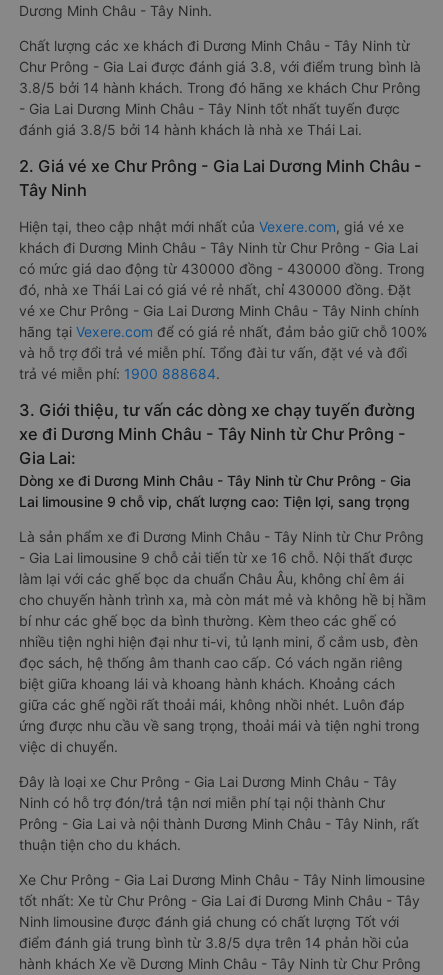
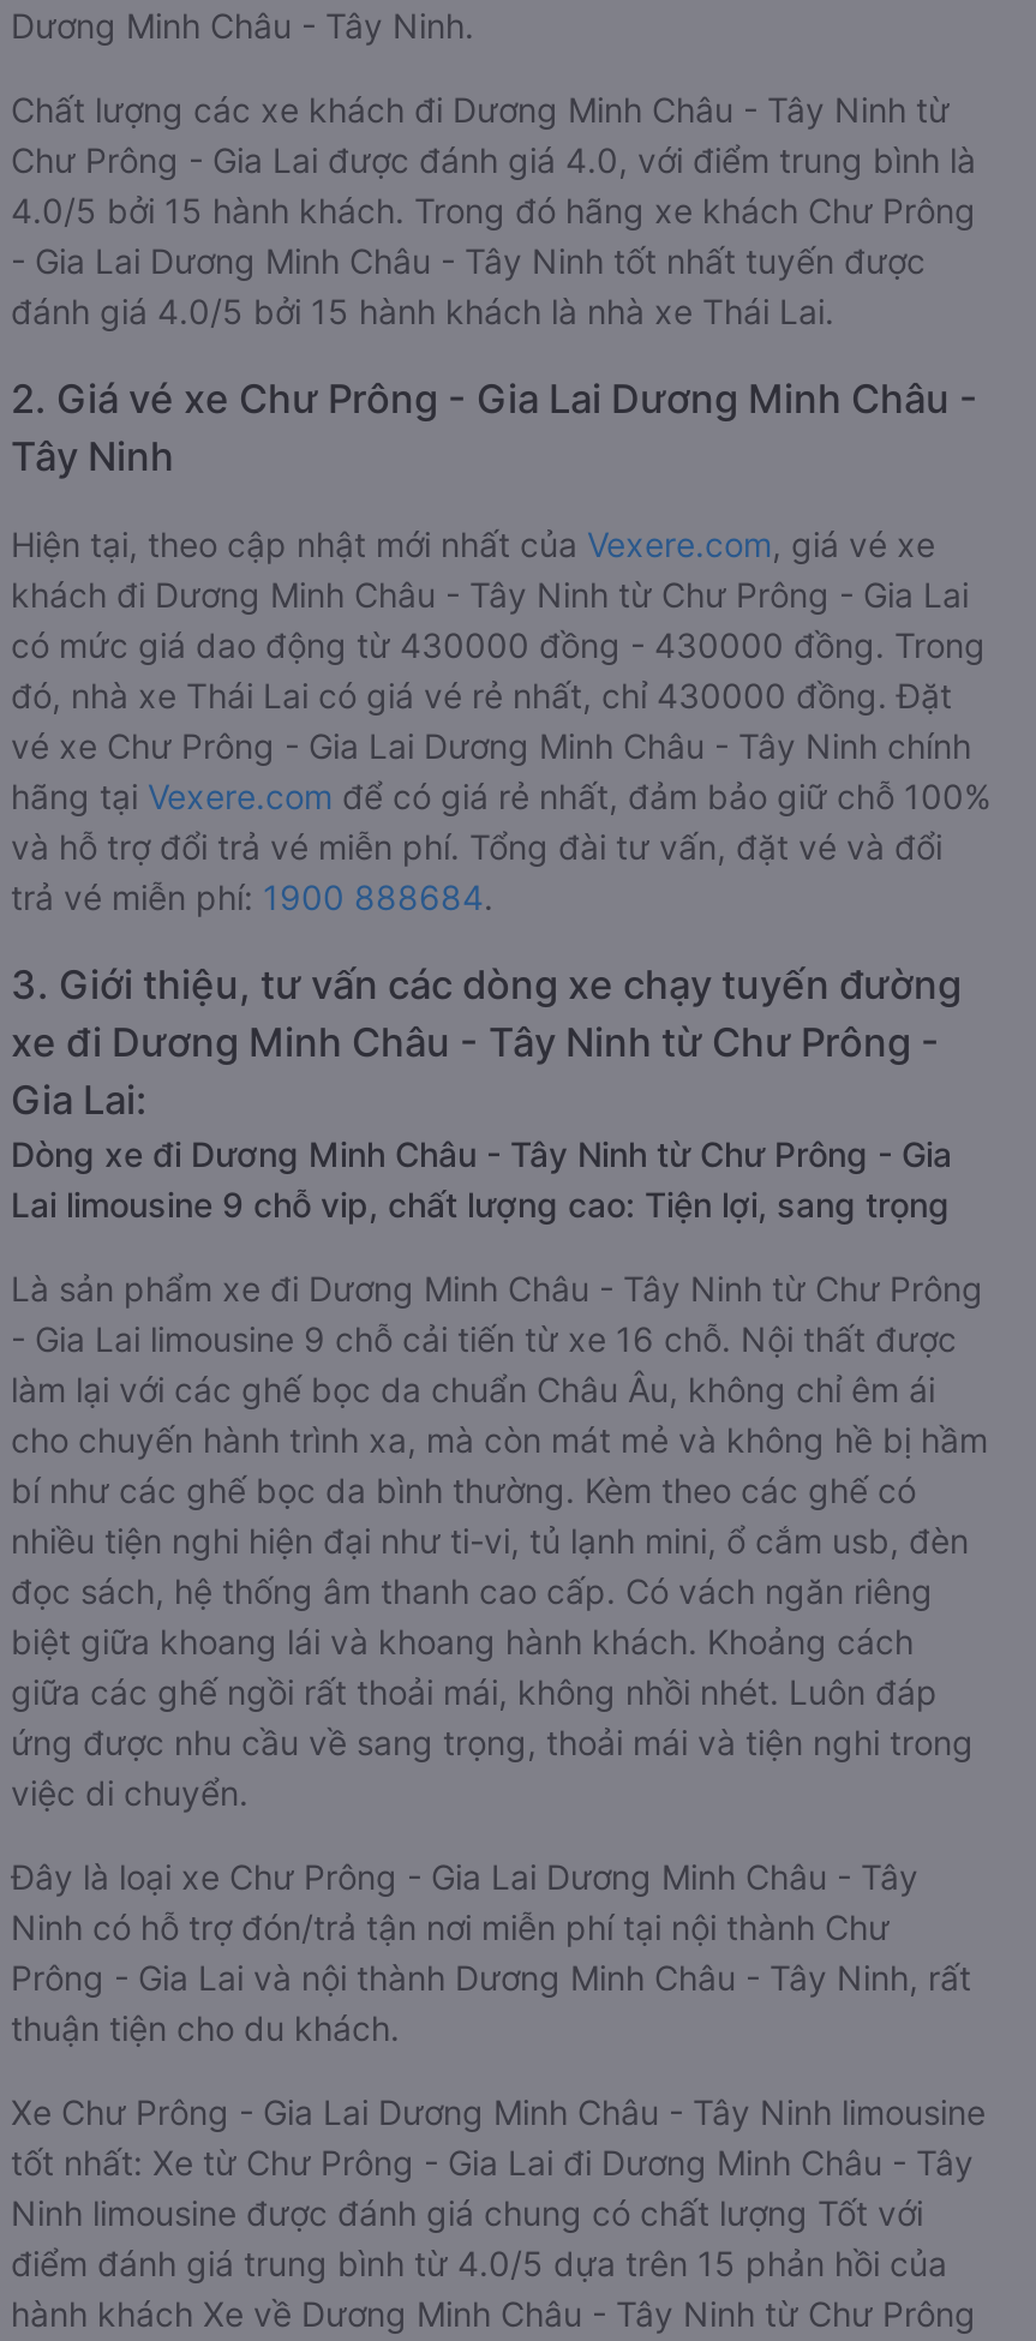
- Chư Prông - Gia Lai được đánh giá 3.8, với điểm trung bình là
+ Chư Prông - Gia Lai được đánh giá 4.0, với điểm trung bình là

- 3.8/5 bởi 14 hành khách. Trong đó hãng xe khách Chư Prông
+ 4.0/5 bởi 15 hành khách. Trong đó hãng xe khách Chư Prông

- đánh giá 3.8/5 bởi 14 hành khách là nhà xe Thái Lai.
+ đánh giá 4.0/5 bởi 15 hành khách là nhà xe Thái Lai.

- điểm đánh giá trung bình từ 3.8/5 dựa trên 14 phản hồi của
+ điểm đánh giá trung bình từ 4.0/5 dựa trên 15 phản hồi của
